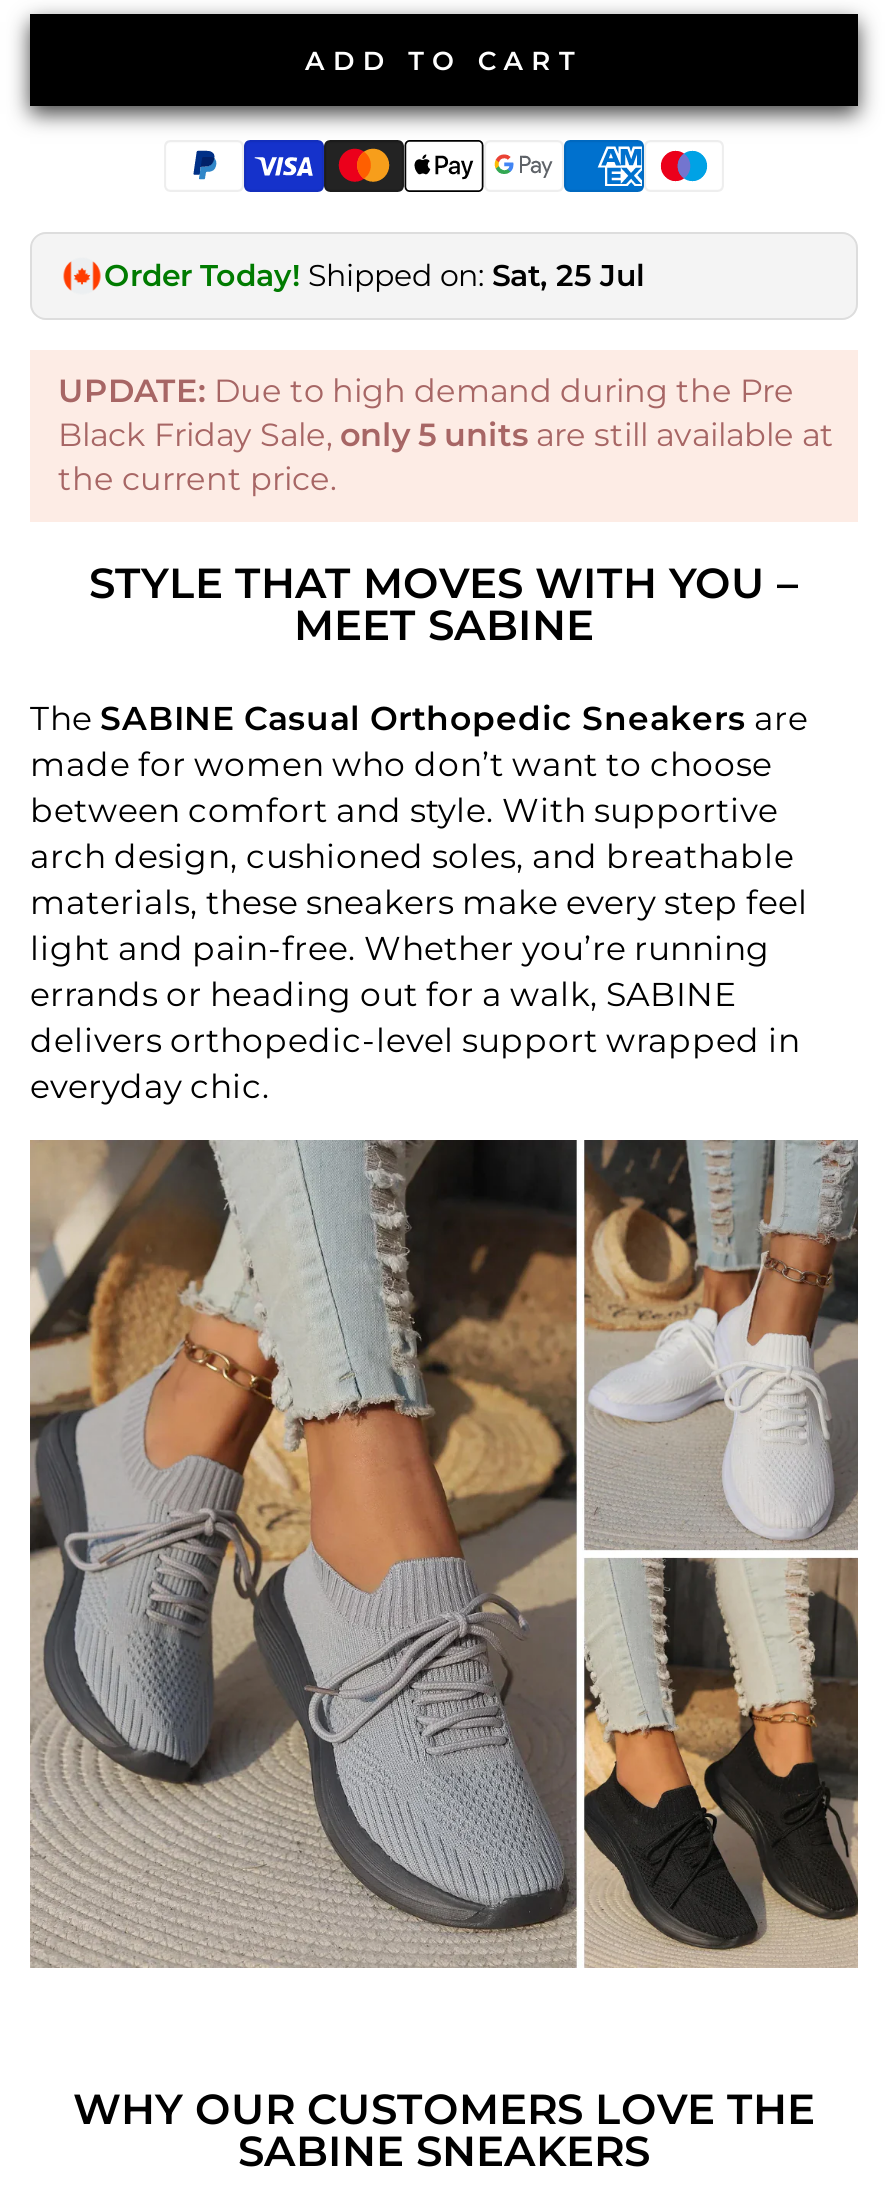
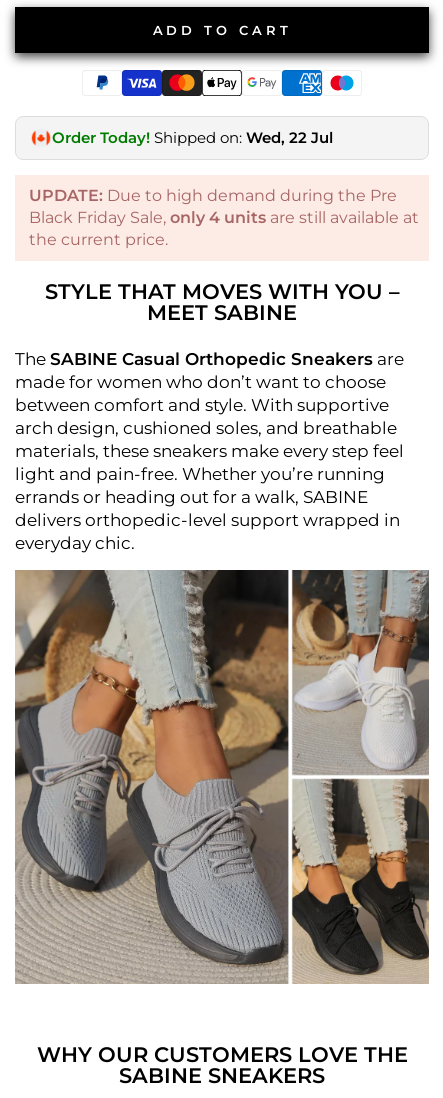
- Order Today! Shipped on: Sat, 25 Jul
+ Order Today! Shipped on: Wed, 22 Jul

- Black Friday Sale, only 5 units are still available at
+ Black Friday Sale, only 4 units are still available at
